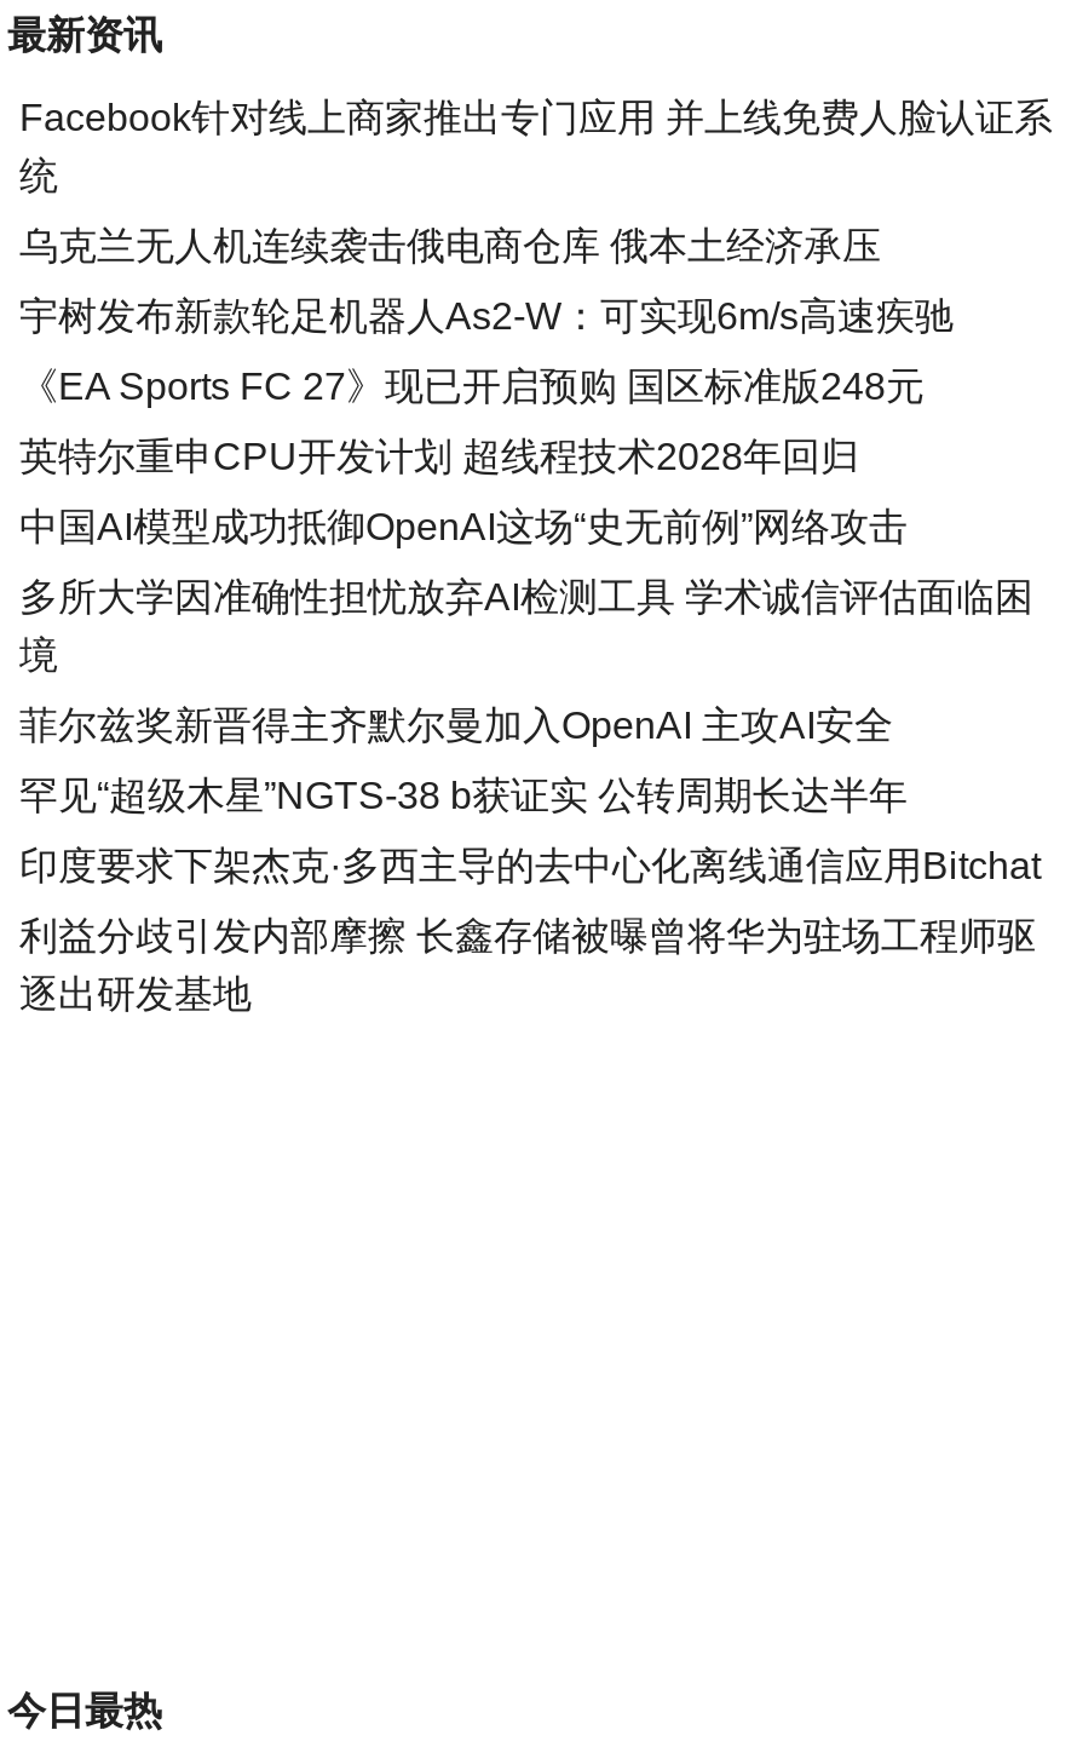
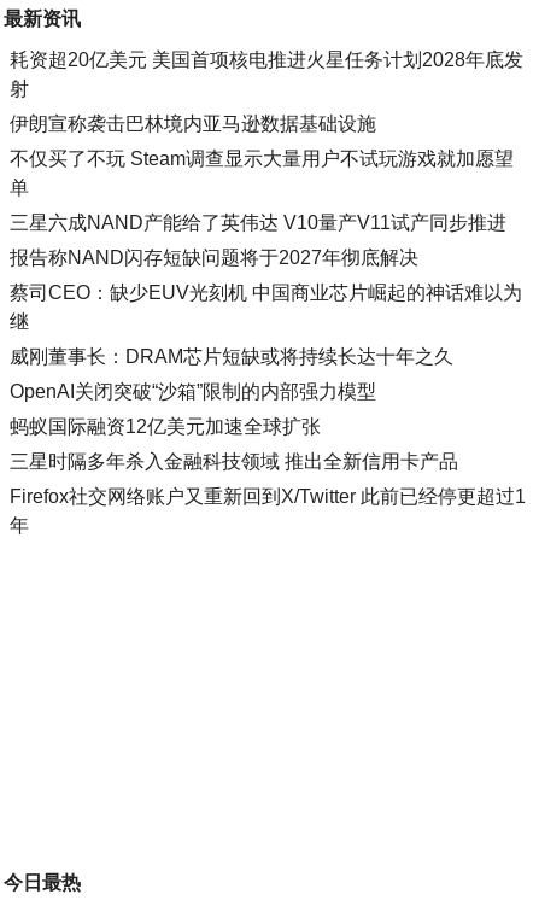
- Facebook针对线上商家推出专门应用 并上线免费人脸认证系
- 统
+ 耗资超20亿美元 美国首项核电推进火星任务计划2028年底发
+ 射

- 乌克兰无人机连续袭击俄电商仓库 俄本土经济承压
+ 伊朗宣称袭击巴林境内亚马逊数据基础设施

- 宇树发布新款轮足机器人As2-W：可实现6m/s高速疾驰
+ 不仅买了不玩 Steam调查显示大量用户不试玩游戏就加愿望
+ 单

- 《EA Sports FC 27》现已开启预购 国区标准版248元
+ 三星六成NAND产能给了英伟达 V10量产V11试产同步推进

- 英特尔重申CPU开发计划 超线程技术2028年回归
+ 报告称NAND闪存短缺问题将于2027年彻底解决

- 中国AI模型成功抵御OpenAI这场“史无前例”网络攻击
+ 蔡司CEO：缺少EUV光刻机 中国商业芯片崛起的神话难以为
+ 继

- 多所大学因准确性担忧放弃AI检测工具 学术诚信评估面临困
- 境
+ 威刚董事长：DRAM芯片短缺或将持续长达十年之久

- 菲尔兹奖新晋得主齐默尔曼加入OpenAI 主攻AI安全
+ OpenAI关闭突破“沙箱”限制的内部强力模型

- 罕见“超级木星”NGTS-38 b获证实 公转周期长达半年
+ 蚂蚁国际融资12亿美元加速全球扩张

- 印度要求下架杰克·多西主导的去中心化离线通信应用Bitchat
+ 三星时隔多年杀入金融科技领域 推出全新信用卡产品

- 利益分歧引发内部摩擦 长鑫存储被曝曾将华为驻场工程师驱
- 逐出研发基地
+ Firefox社交网络账户又重新回到X/Twitter 此前已经停更超过1
+ 年
